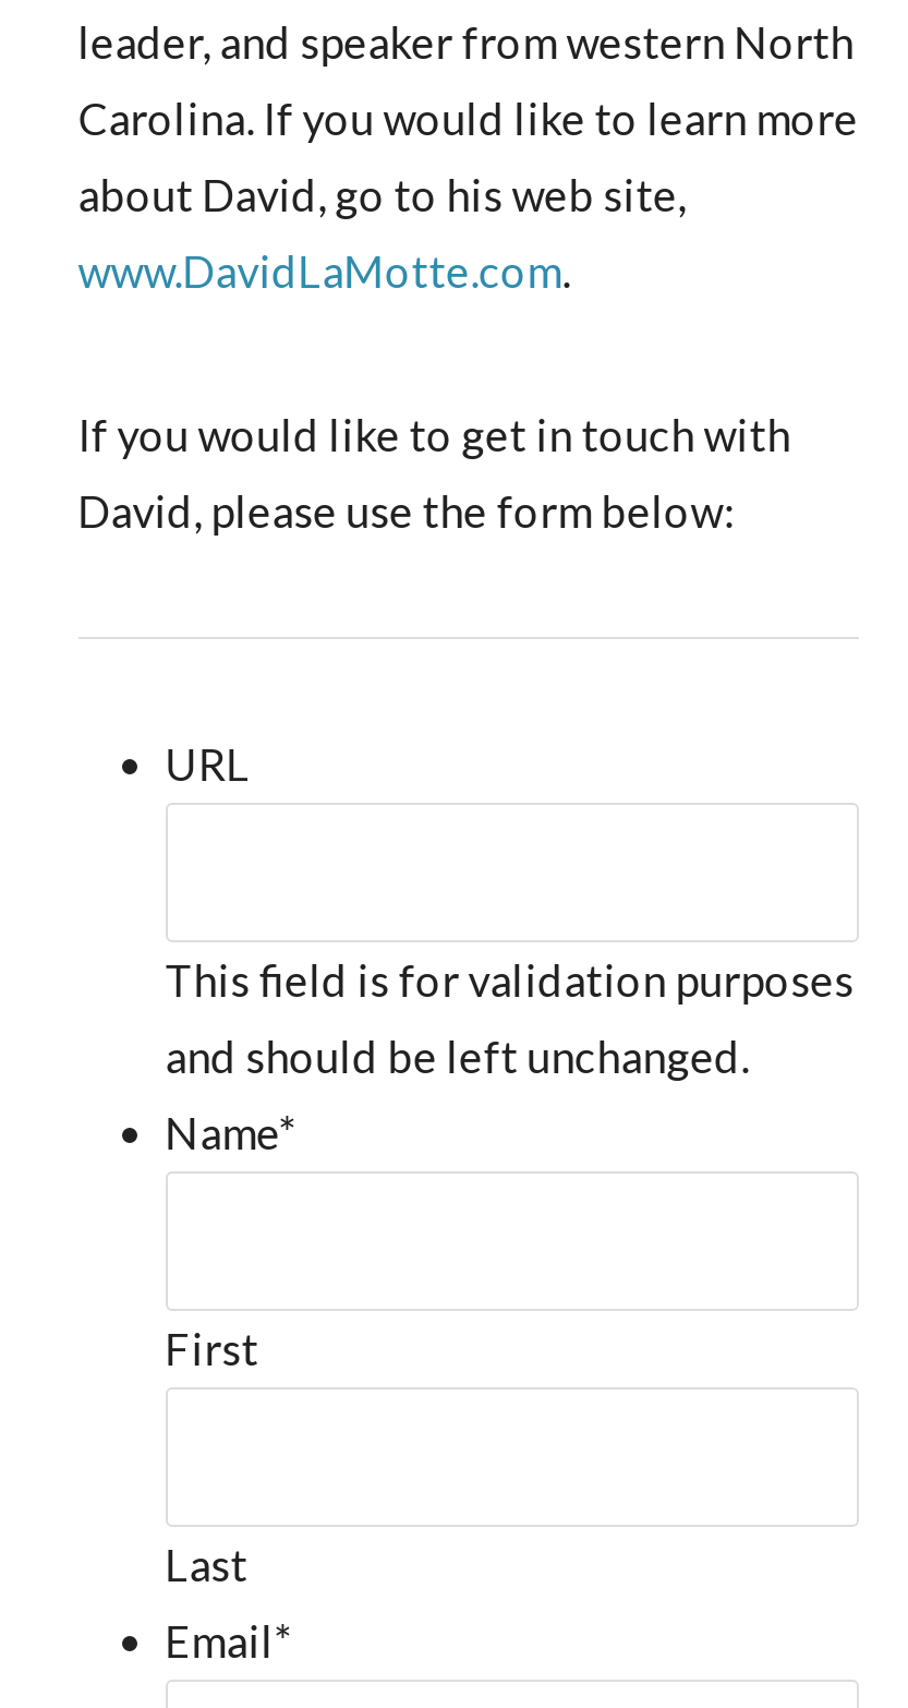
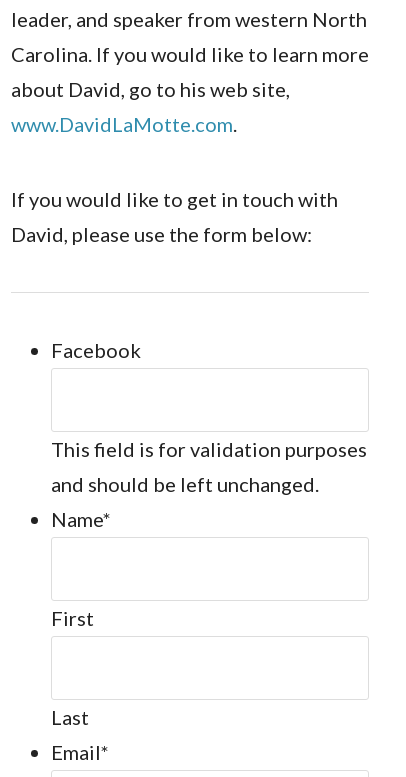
- URL
+ Facebook
